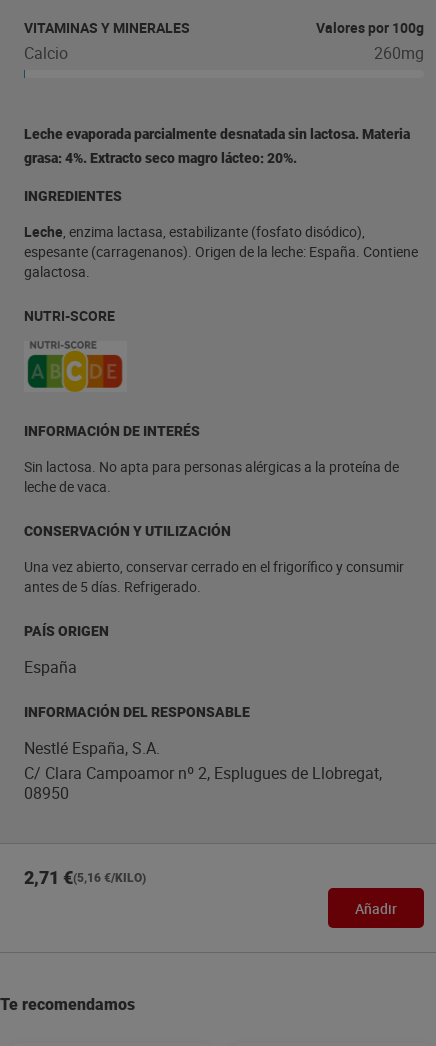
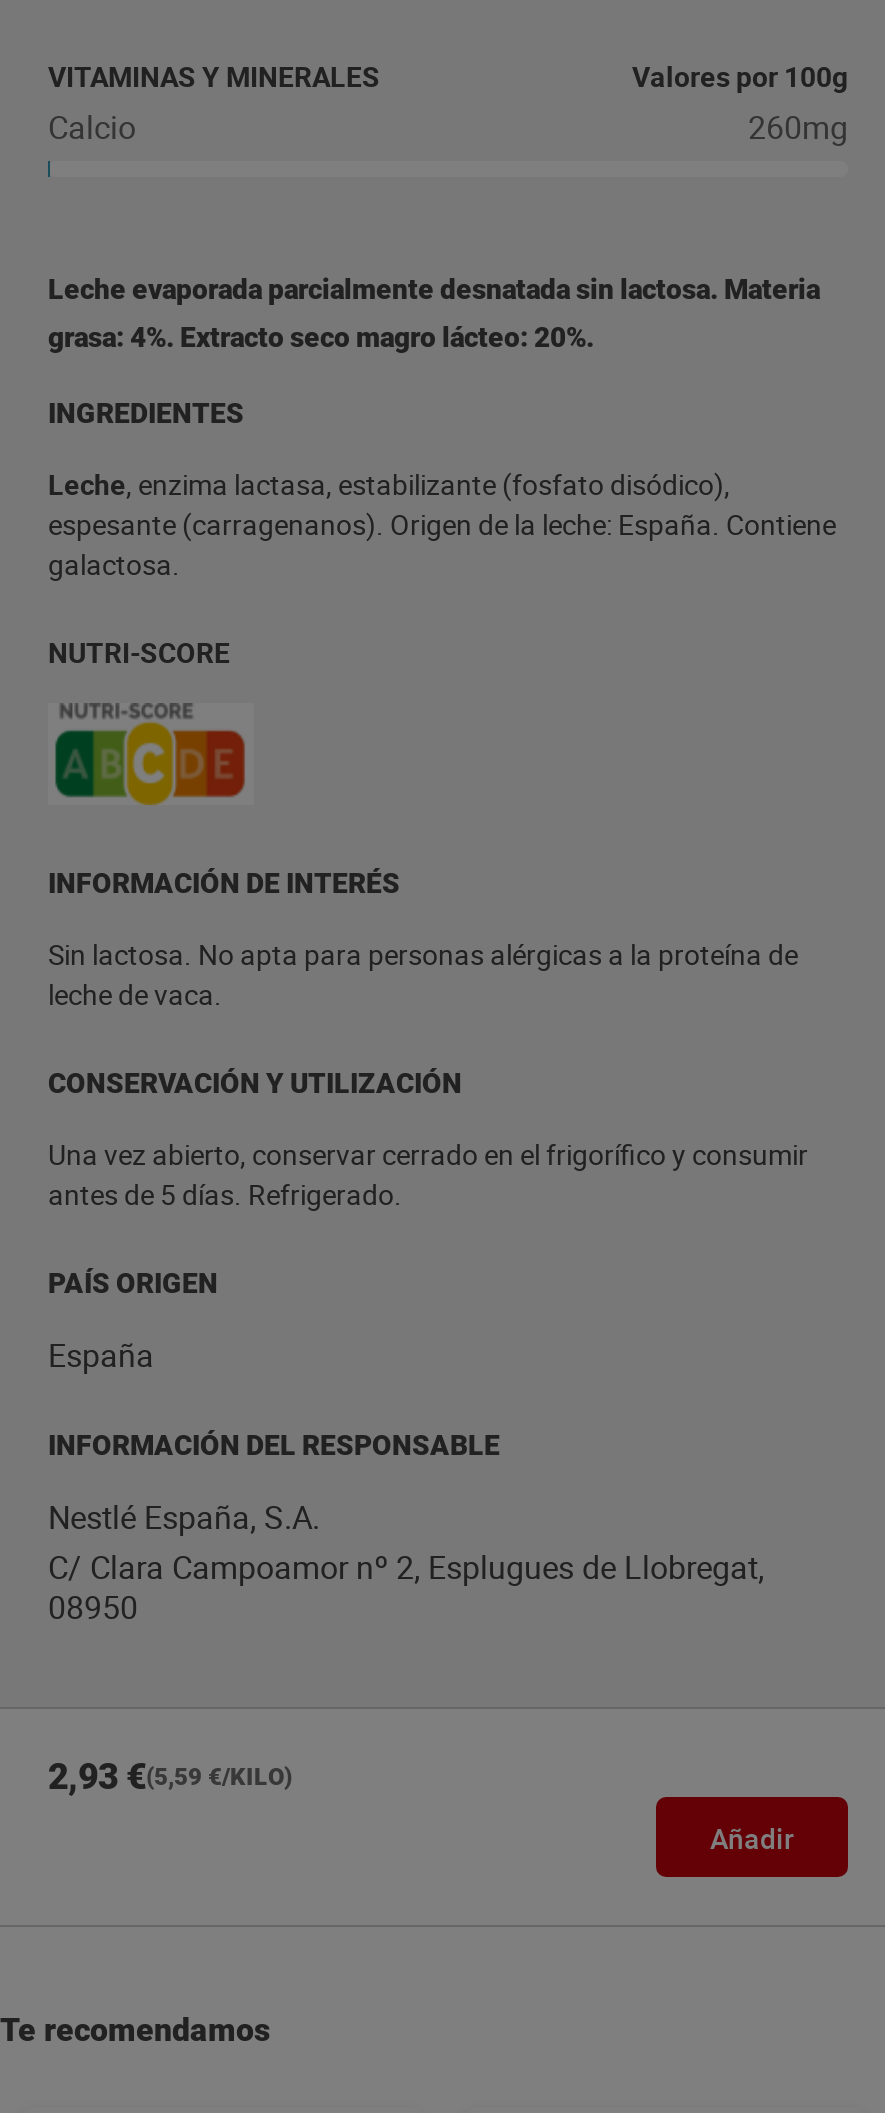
- 2,71 €(5,16 €/KILO)
+ 2,93 €(5,59 €/KILO)
